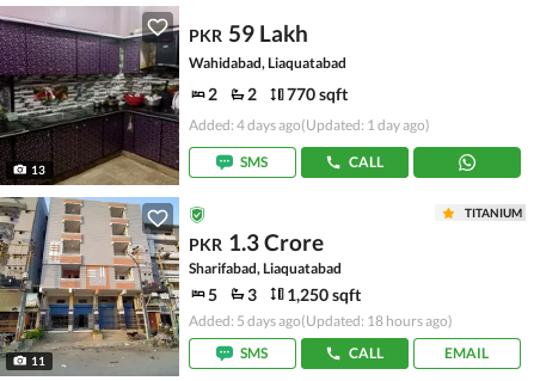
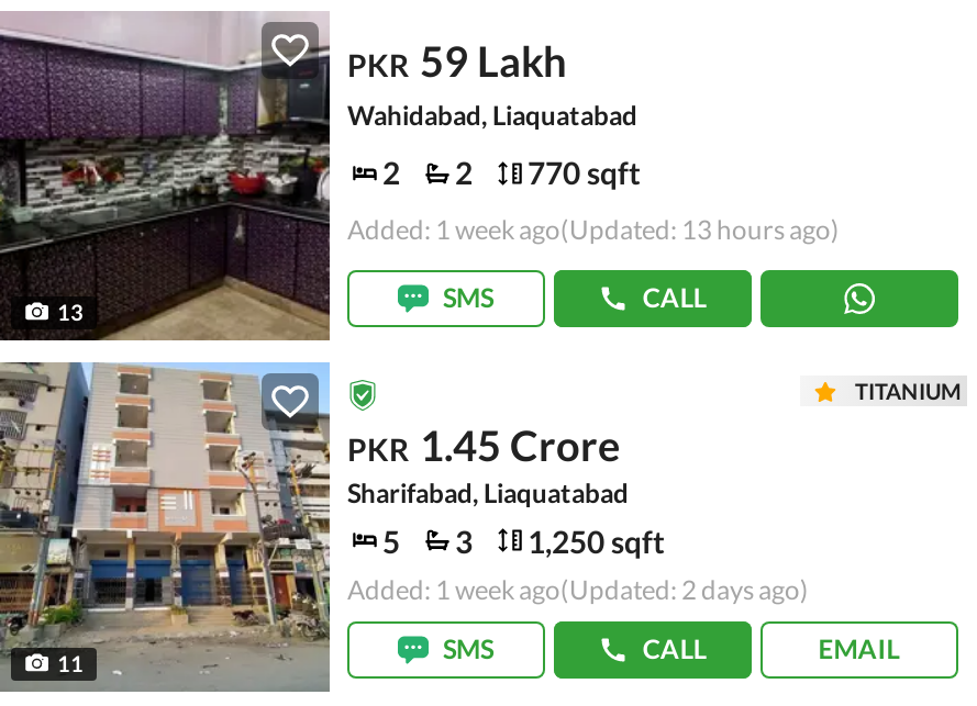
- Added: 4 days ago(Updated: 1 day ago)
+ Added: 1 week ago(Updated: 13 hours ago)

- PKR 1.3 Crore
+ PKR 1.45 Crore

- Added: 5 days ago(Updated: 18 hours ago)
+ Added: 1 week ago(Updated: 2 days ago)
